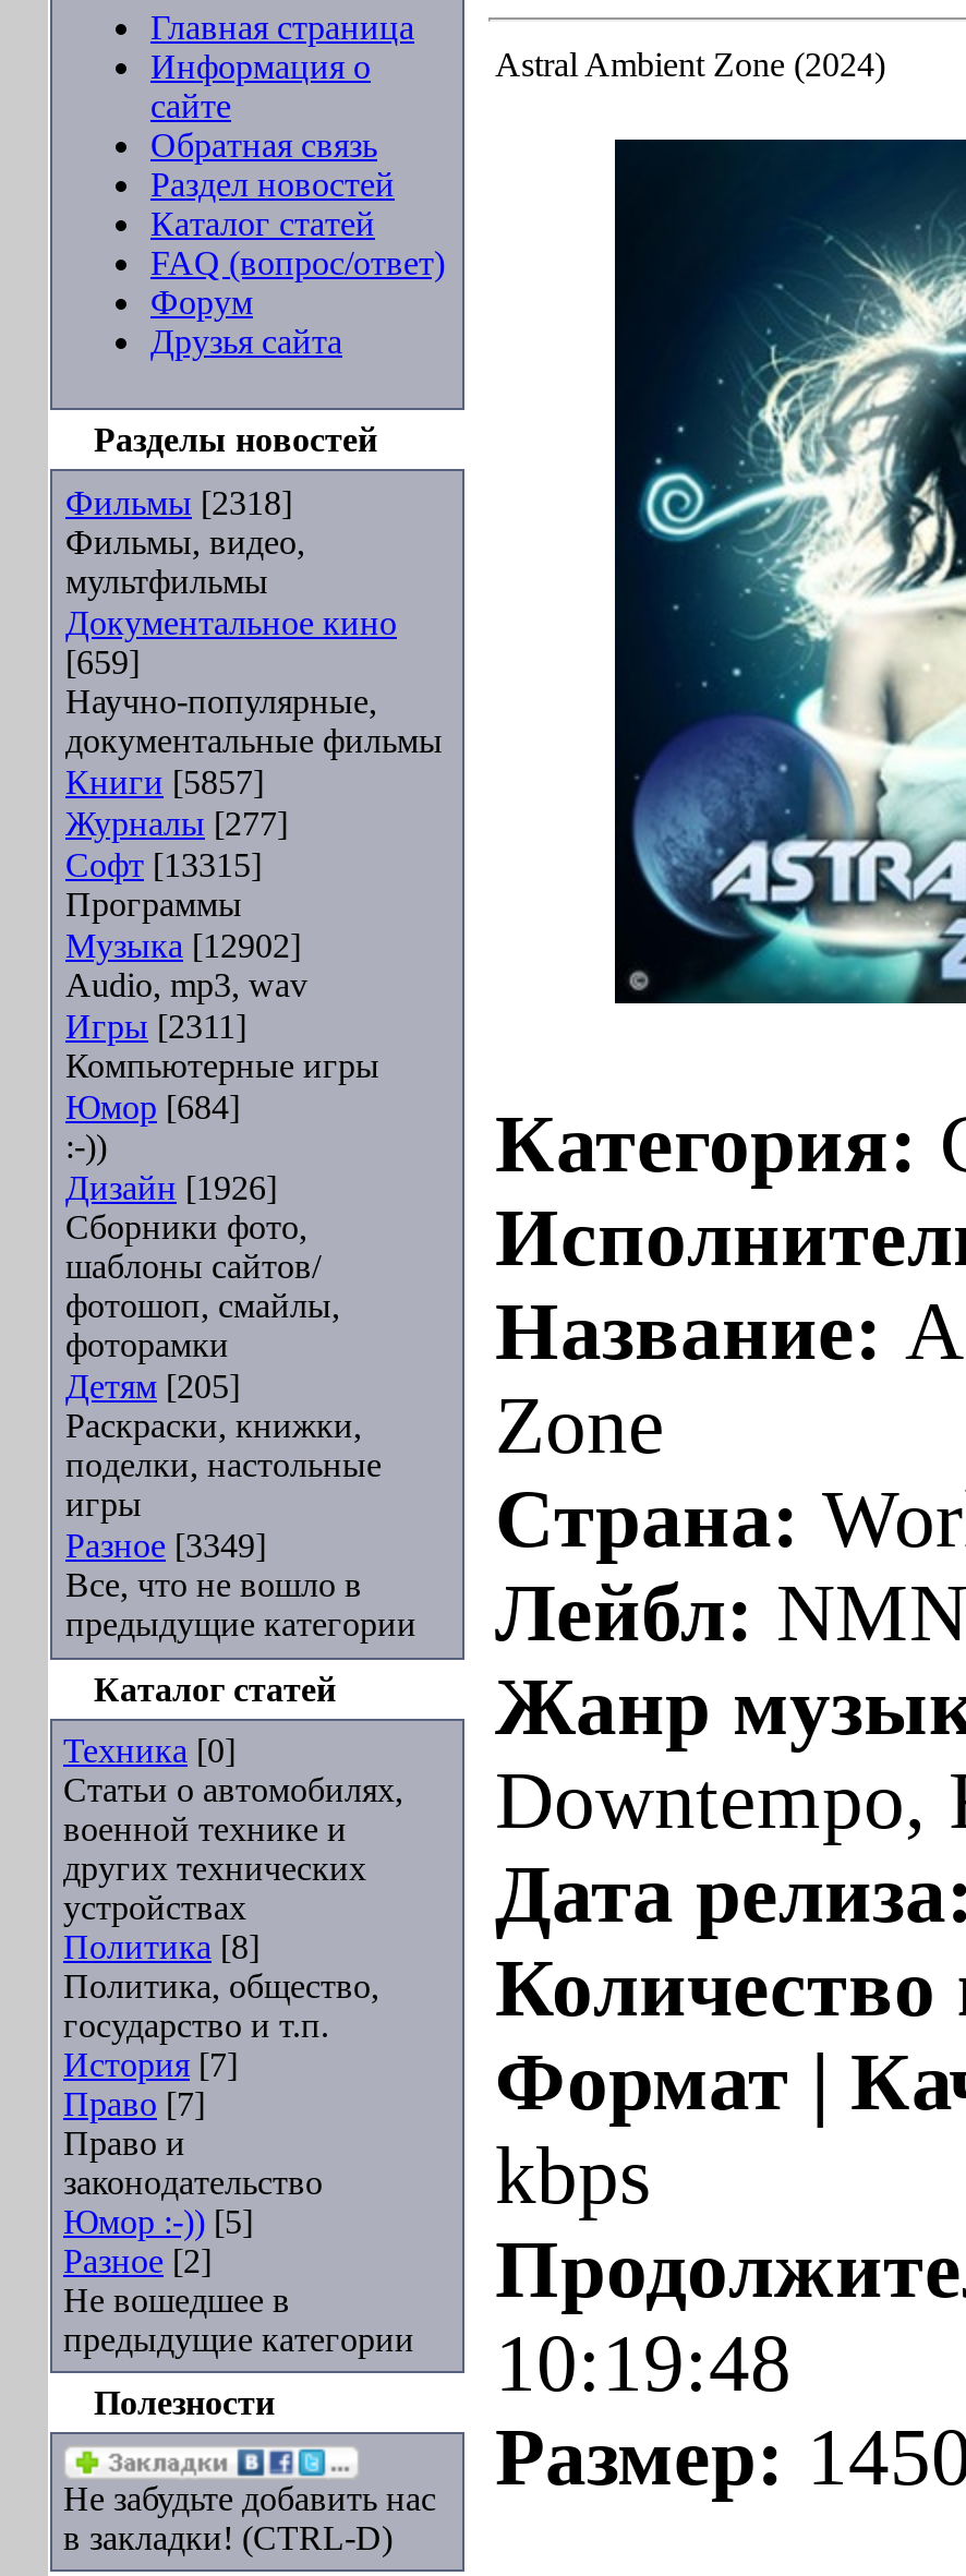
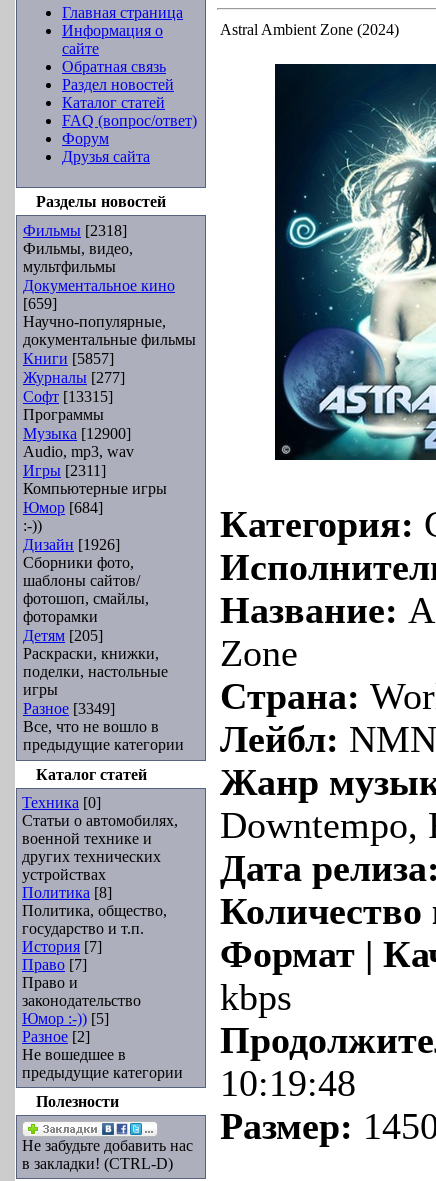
- Музыка [12902]
+ Музыка [12900]
